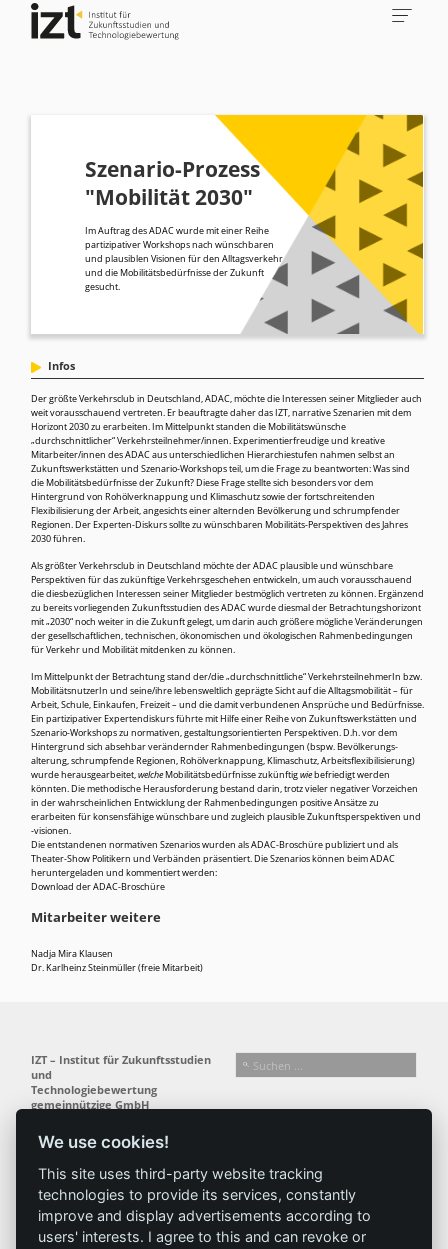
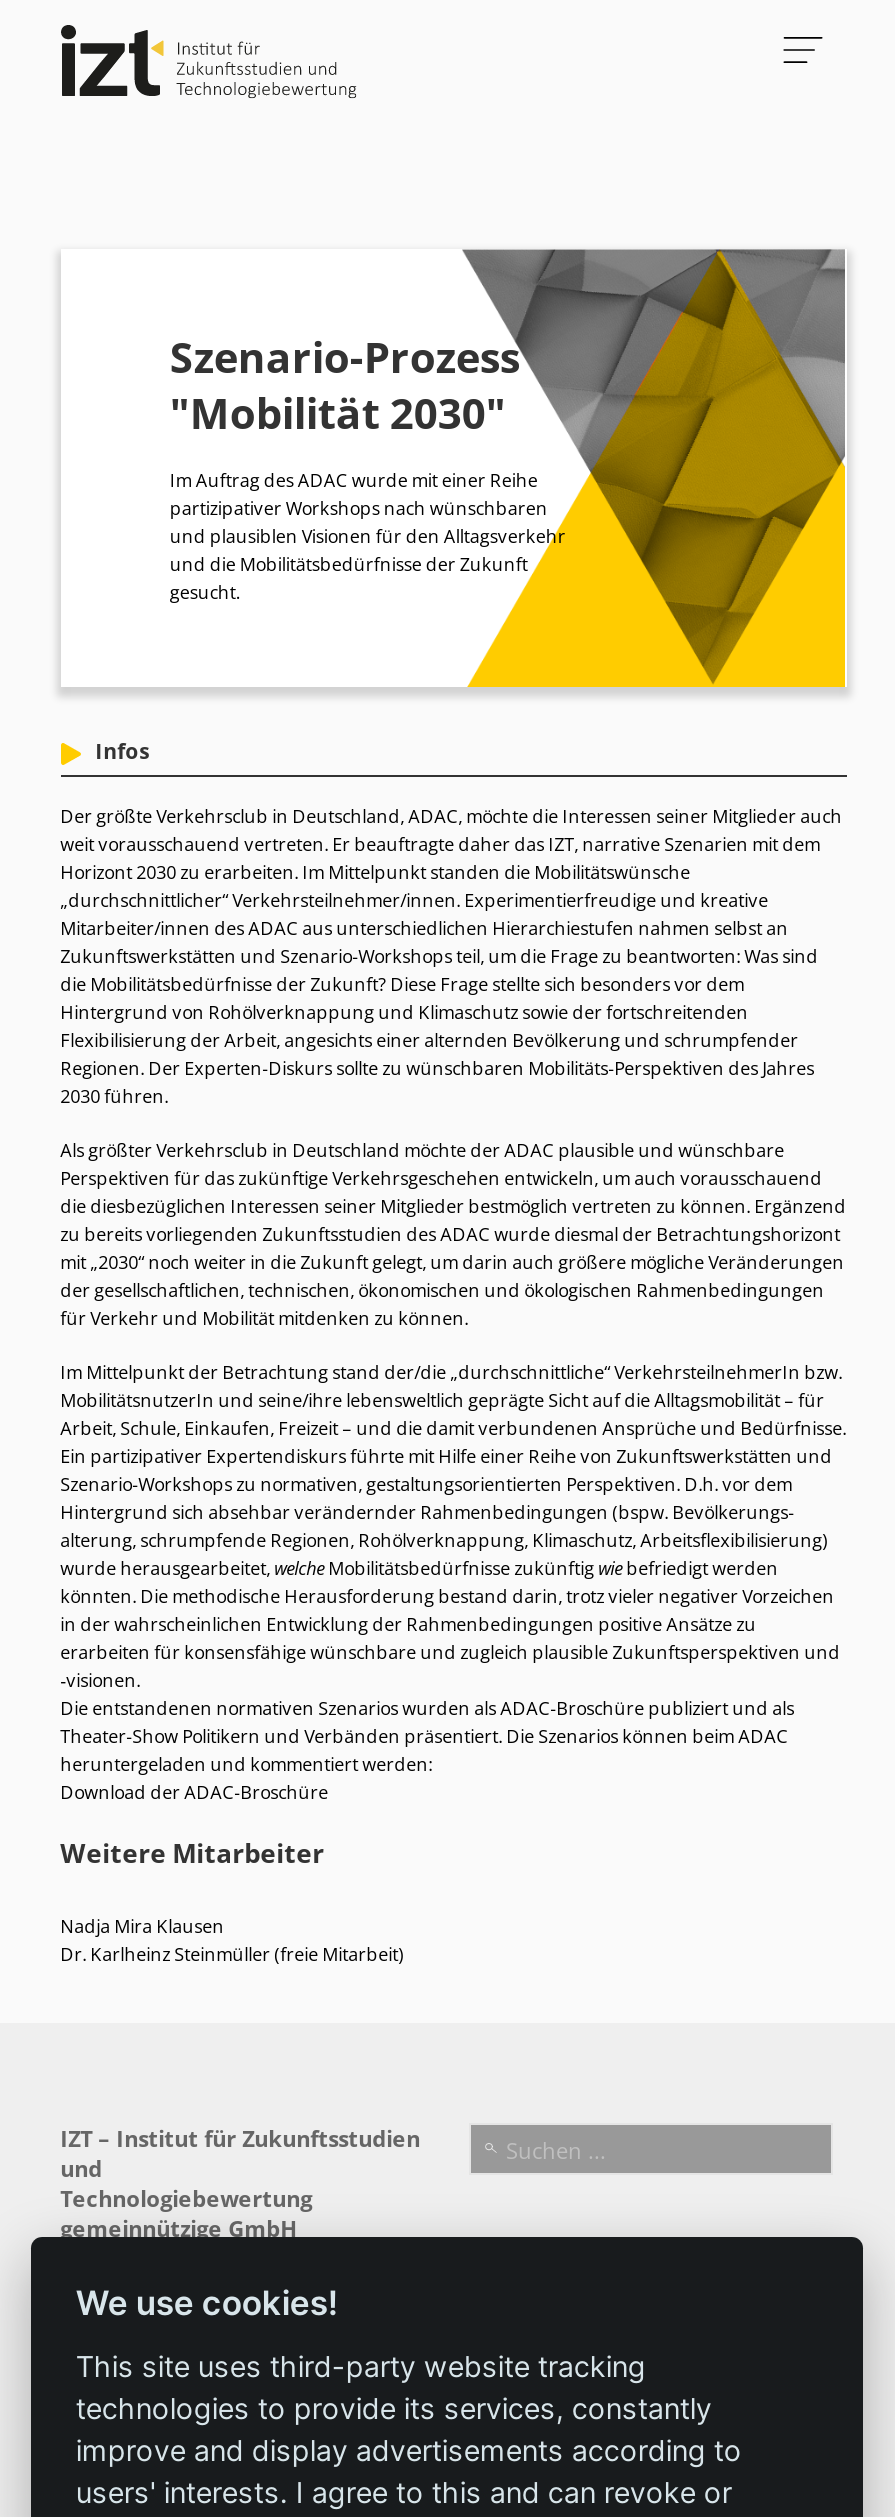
- [image]
+ [image]

- Mitarbeiter weitere
+ Weitere Mitarbeiter
